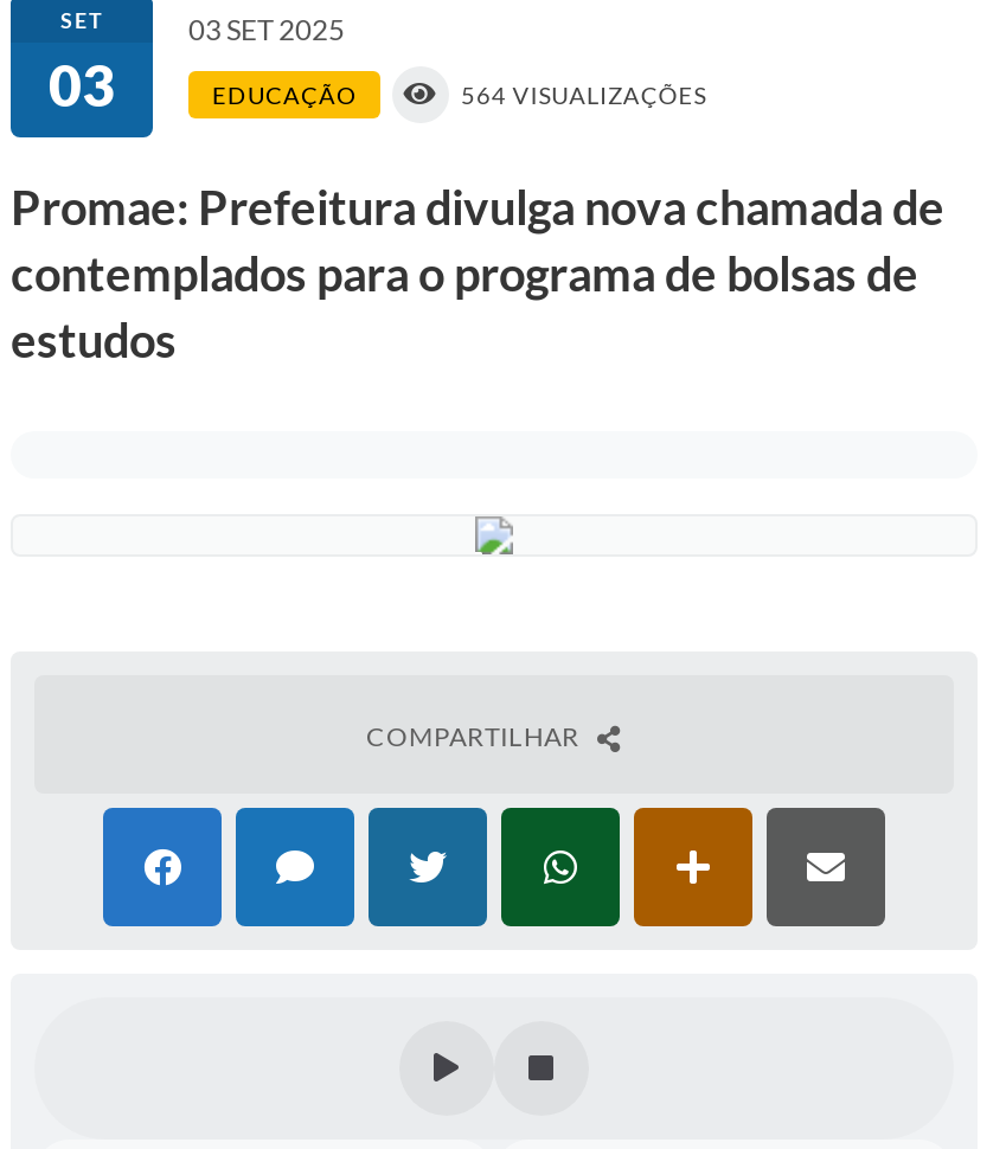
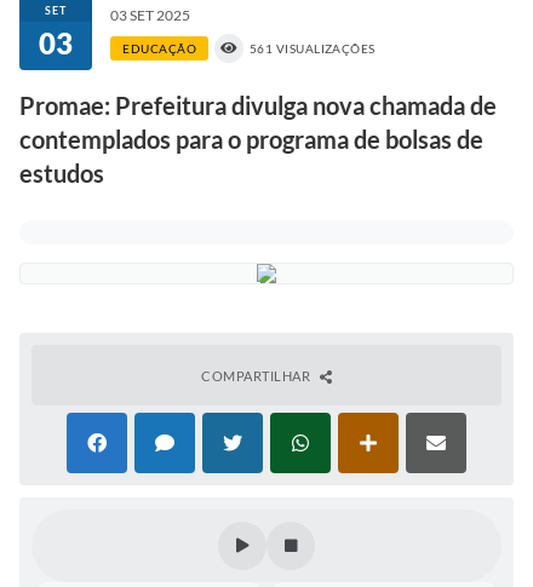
- 564 VISUALIZAÇÕES
+ 561 VISUALIZAÇÕES
